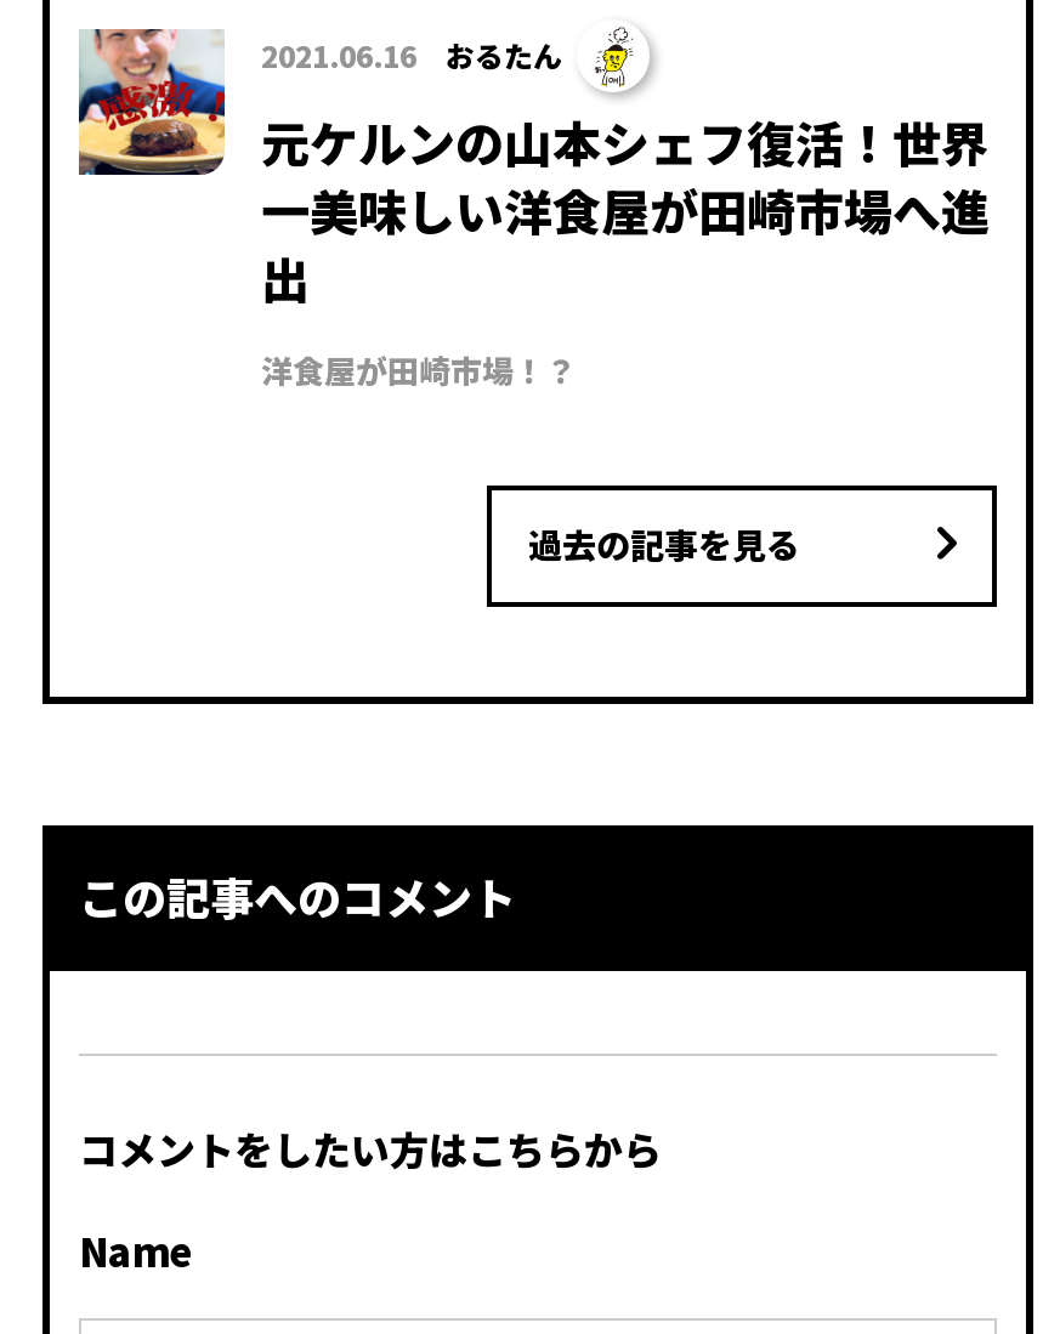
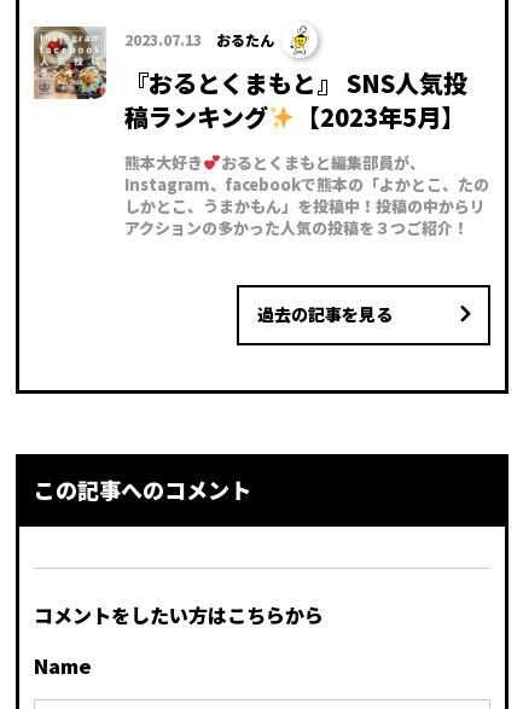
- [image]
- 2021.06.16 おるたん
+ [image]
+ 2023.07.13 おるたん

- 元ケルンの山本シェフ復活！世界
- 一美味しい洋食屋が田崎市場へ進
- 出
+ 『おるとくまもと』 SNS人気投
+ 稿ランキング
+ 【2023年5月】

- 洋食屋が田崎市場！？
+ 熊本大好き
+ おるとくまもと編集部員が、
+ Instagram、facebookで熊本の「よかとこ、たの
+ しかとこ、うまかもん」を投稿中！投稿の中からリ
+ アクションの多かった人気の投稿を３つご紹介！
